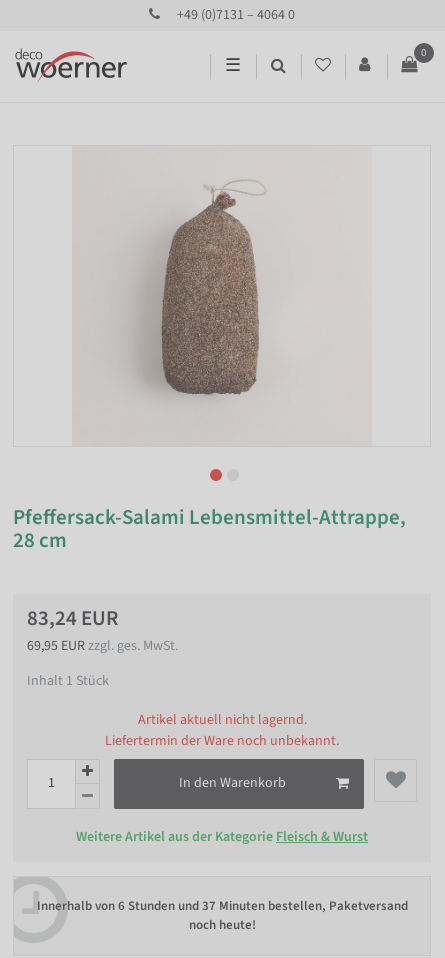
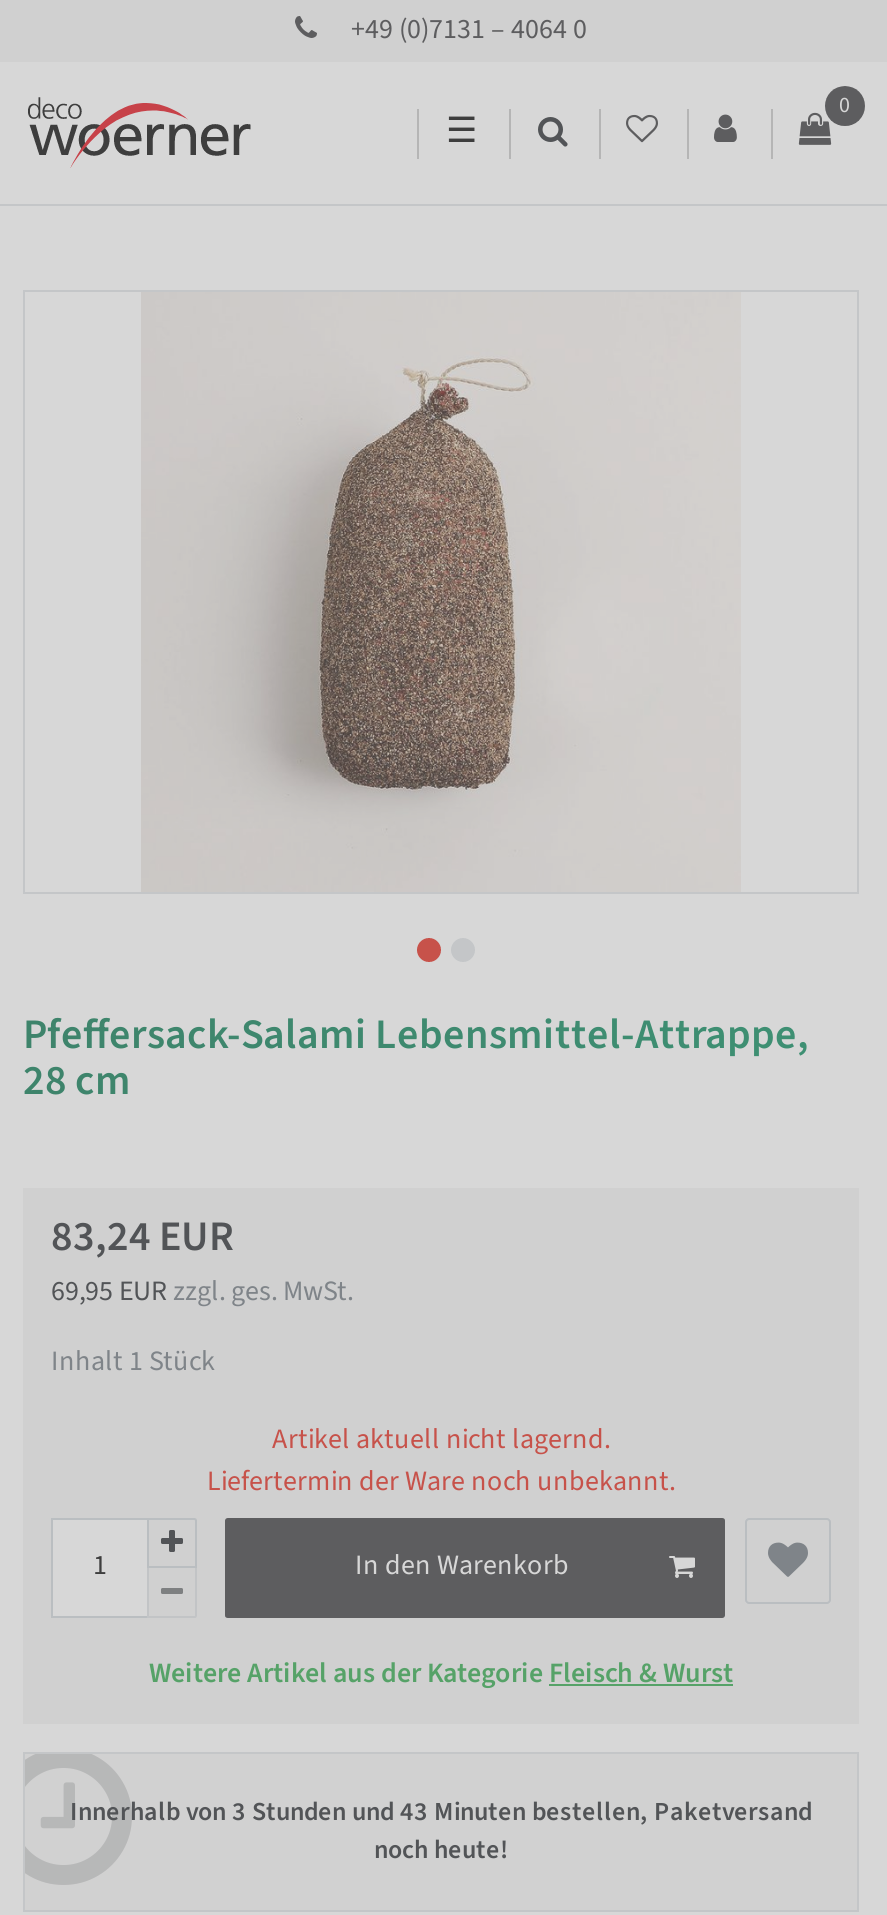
- Innerhalb von 6 Stunden und 37 Minuten bestellen, Paketversand
+ Innerhalb von 3 Stunden und 43 Minuten bestellen, Paketversand
